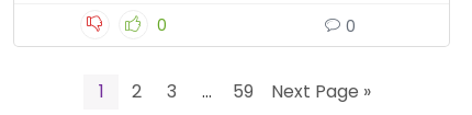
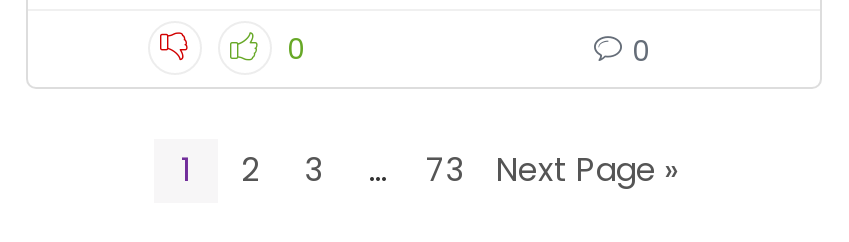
- 59
+ 73
